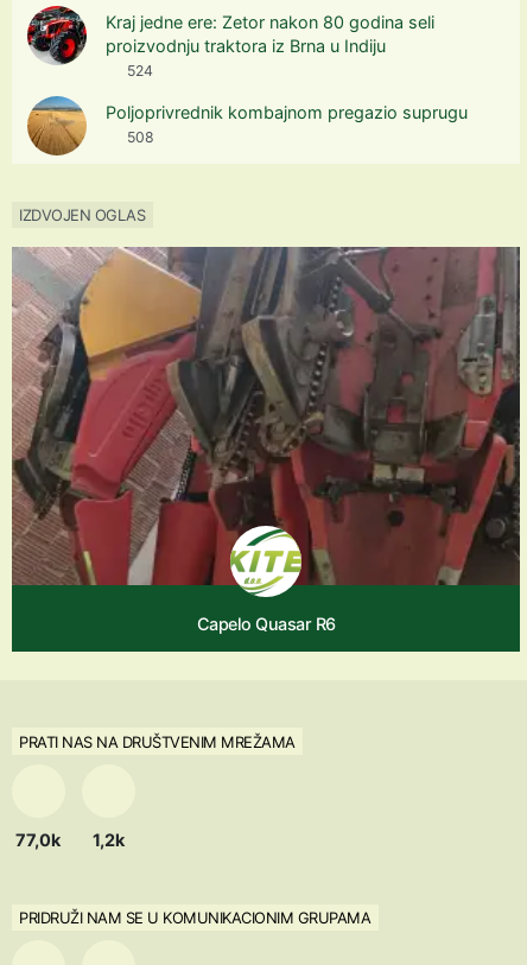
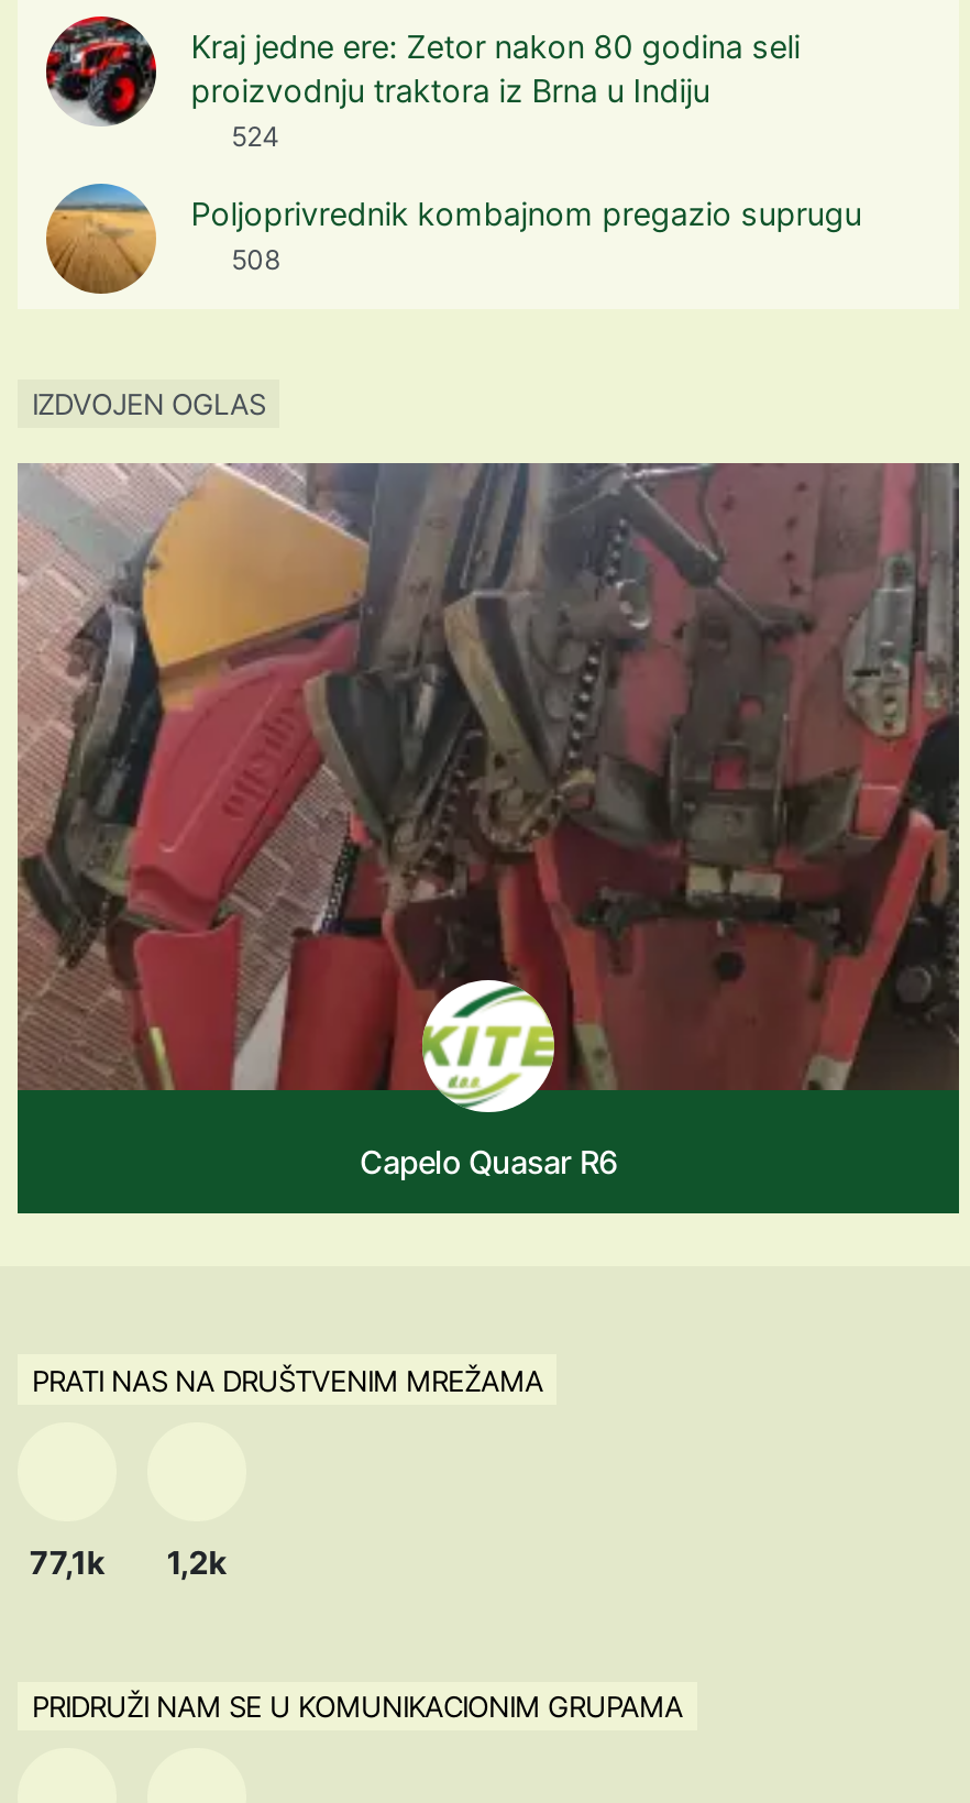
- 77,0k 1,2k
+ 77,1k 1,2k
